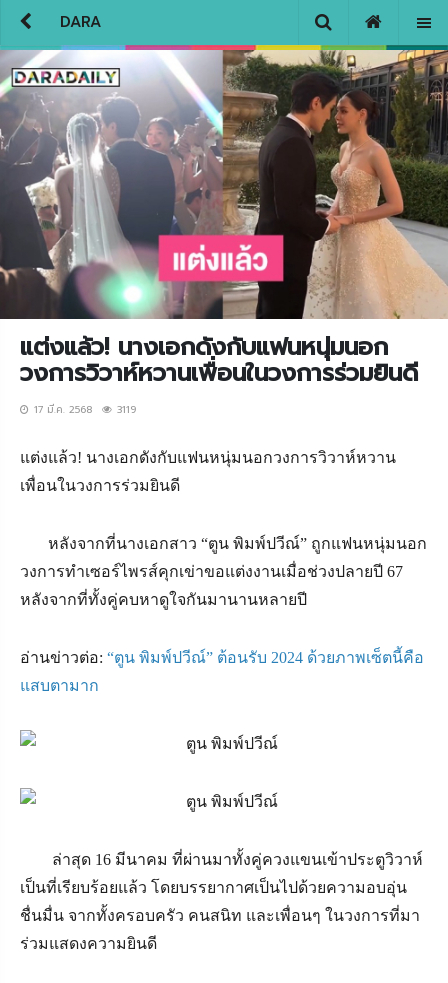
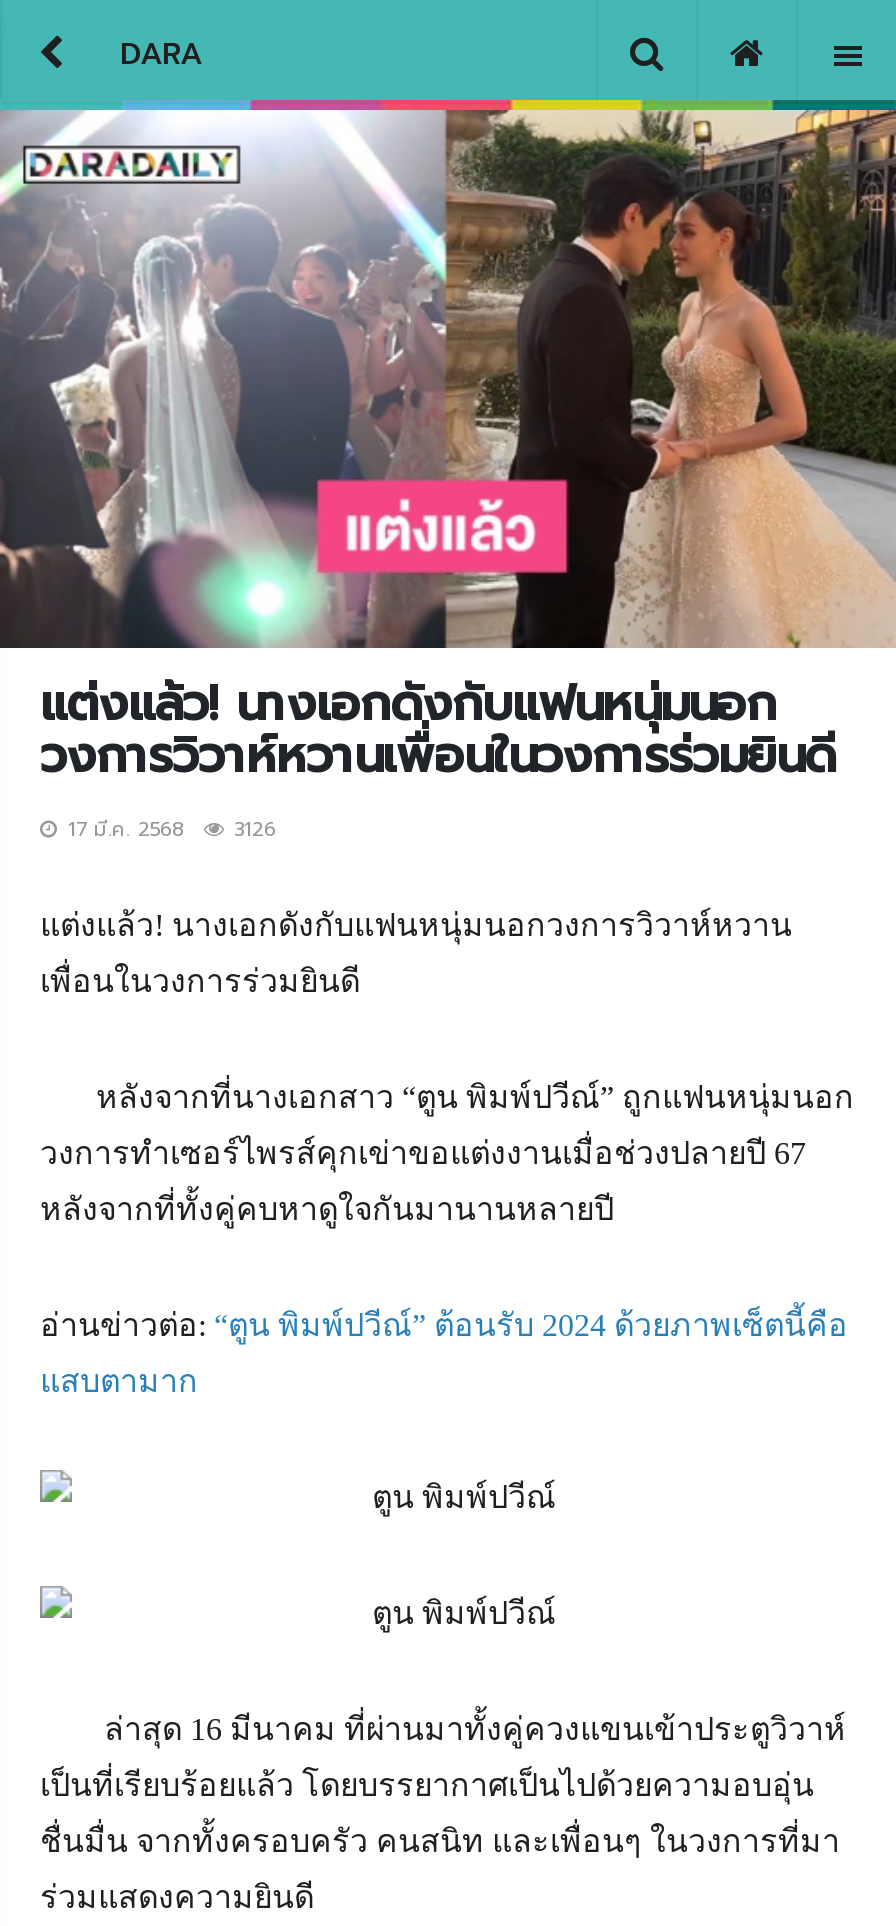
- 17 มี.ค. 2568 3119
+ 17 มี.ค. 2568 3126
